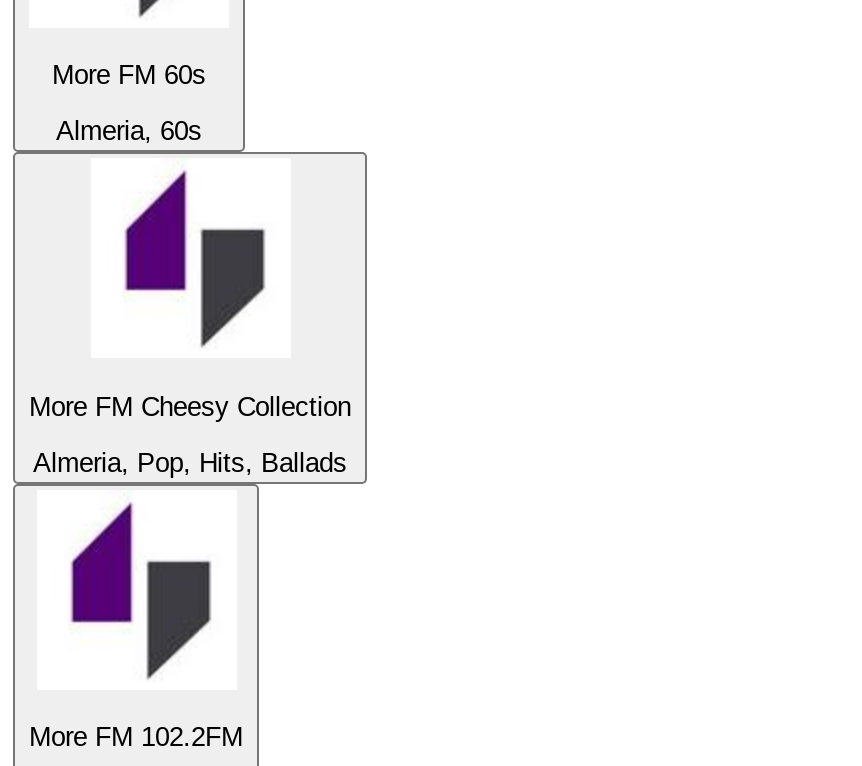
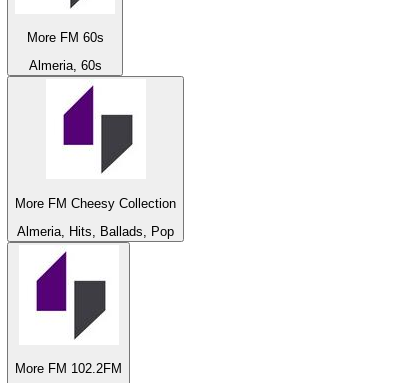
- Almeria, Pop, Hits, Ballads
+ Almeria, Hits, Ballads, Pop
